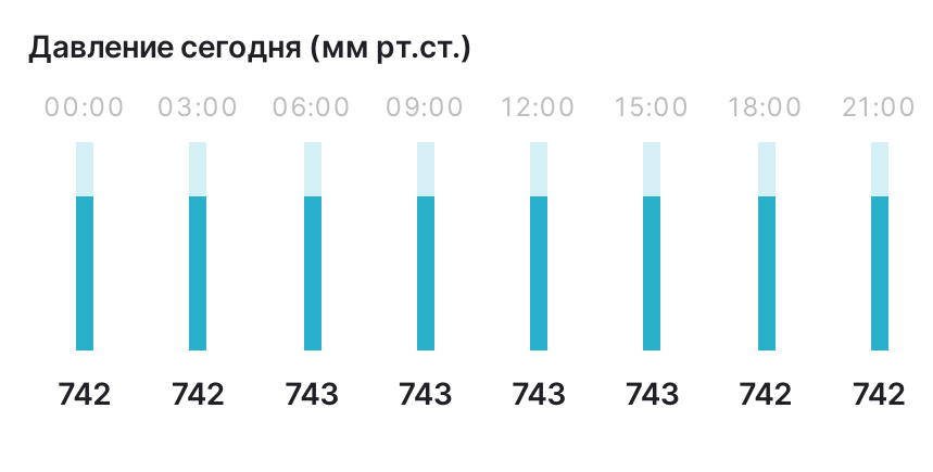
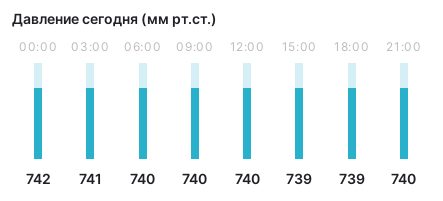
- 742
+ 741

- 743
+ 740

- 743
+ 740

- 743
+ 740

- 743
+ 739

- 742
+ 739

- 742
+ 740
